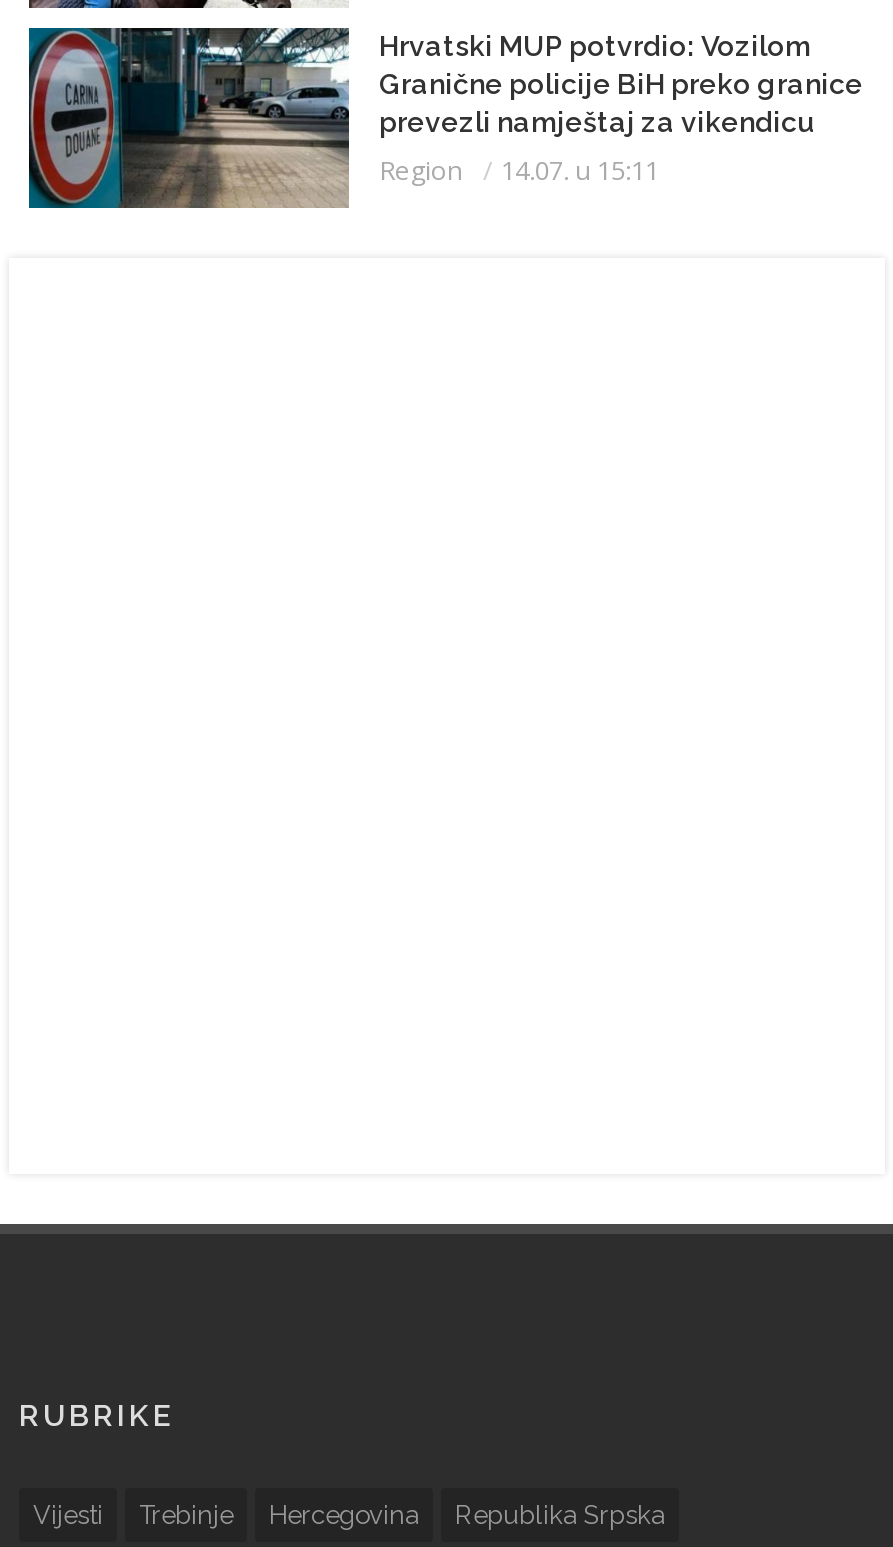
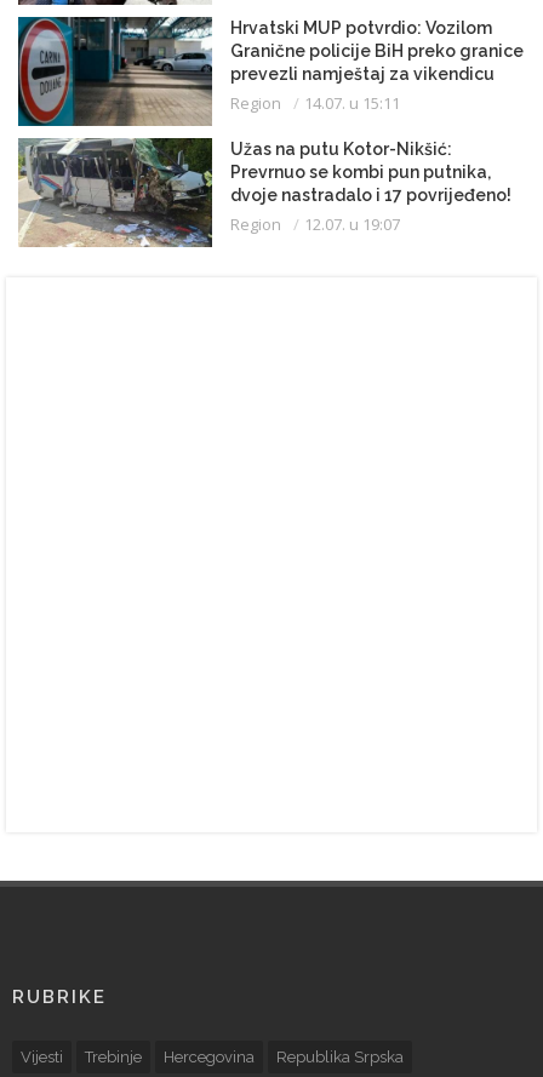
+ [image]
+ Užas na putu Kotor-Nikšić:
+ Prevrnuo se kombi pun putnika,
+ dvoje nastradalo i 17 povrijeđeno!
+ Region
+ 12.07. u 19:07
